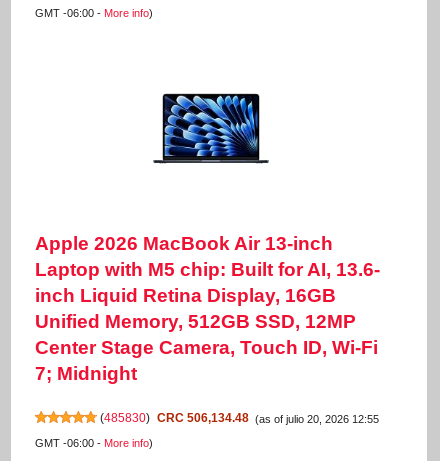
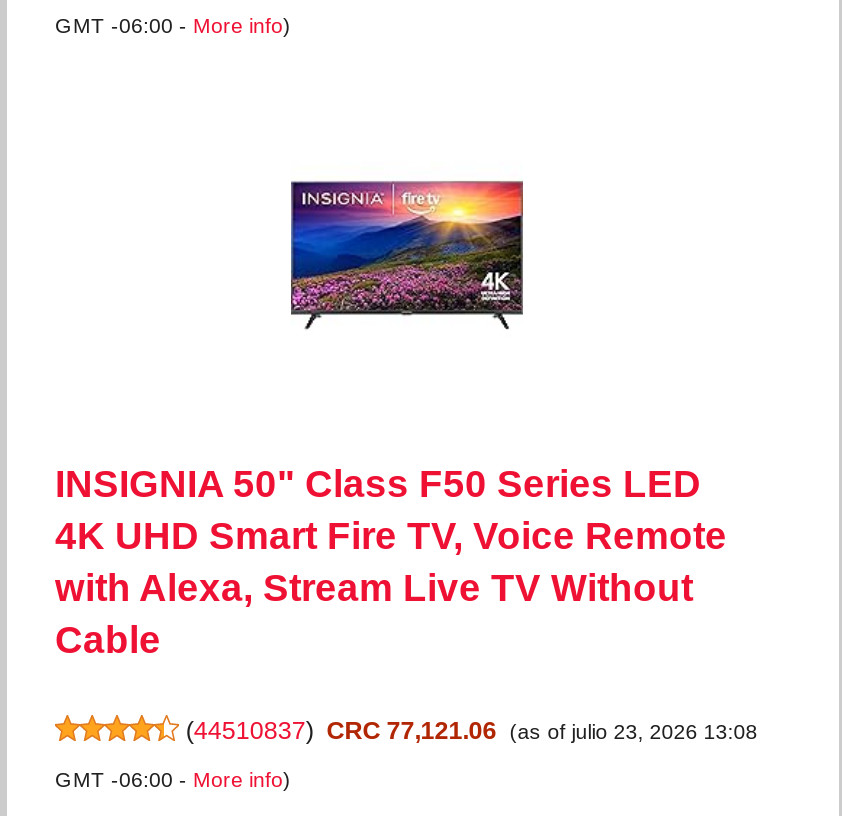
- [image]
+ [image]

- Apple 2026 MacBook Air 13-inch
- Laptop with M5 chip: Built for AI, 13.6-
- inch Liquid Retina Display, 16GB
- Unified Memory, 512GB SSD, 12MP
- Center Stage Camera, Touch ID, Wi-Fi
- 7; Midnight
+ INSIGNIA 50" Class F50 Series LED
+ 4K UHD Smart Fire TV, Voice Remote
+ with Alexa, Stream Live TV Without
+ Cable

- (485830) CRC 506,134.48 (as of julio 20, 2026 12:55
+ (44510837) CRC 77,121.06 (as of julio 23, 2026 13:08
